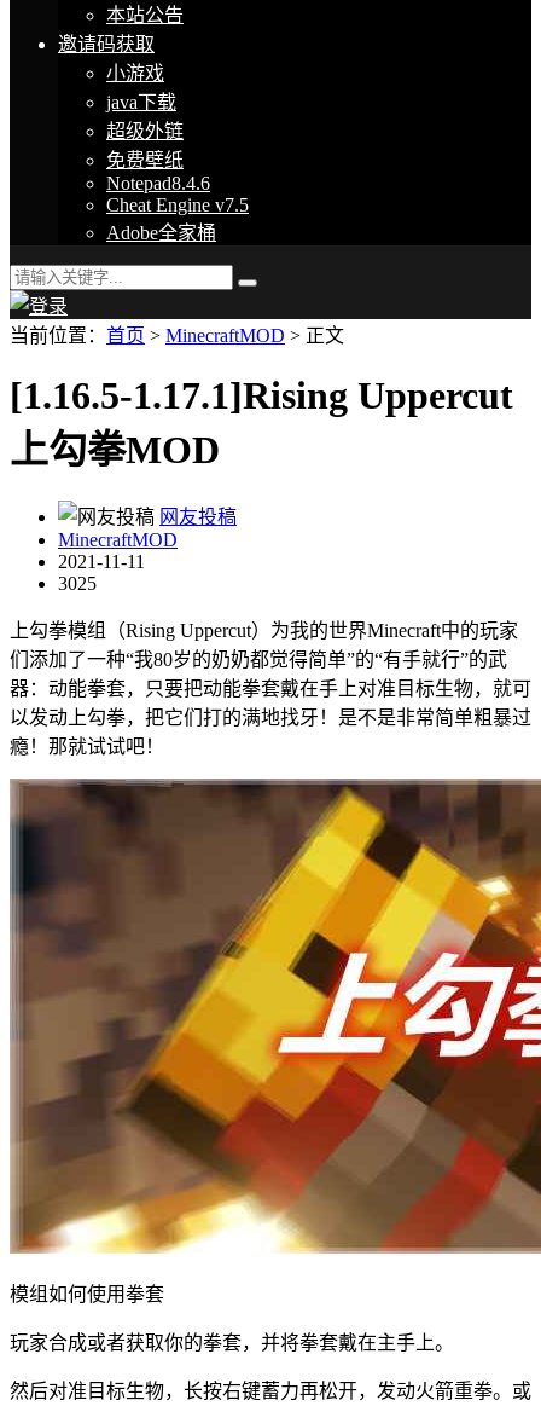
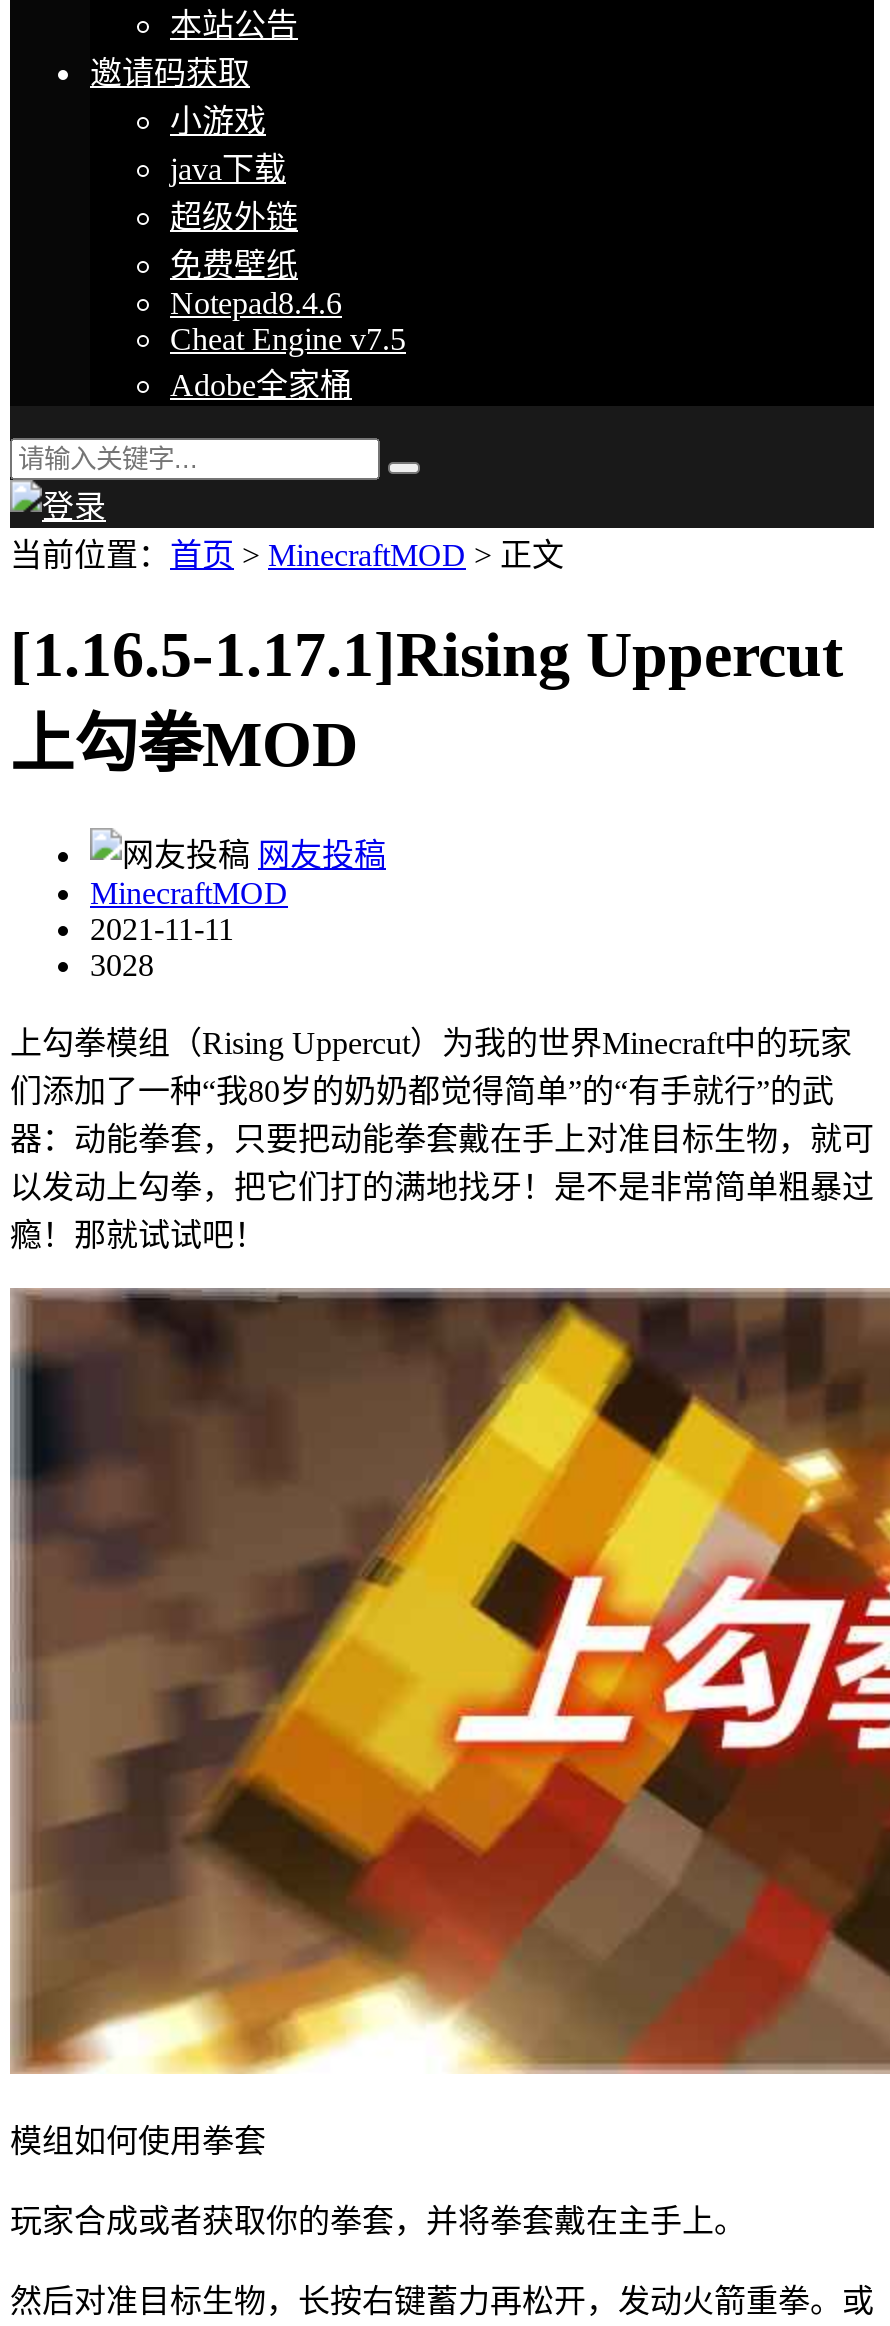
- 3025
+ 3028
